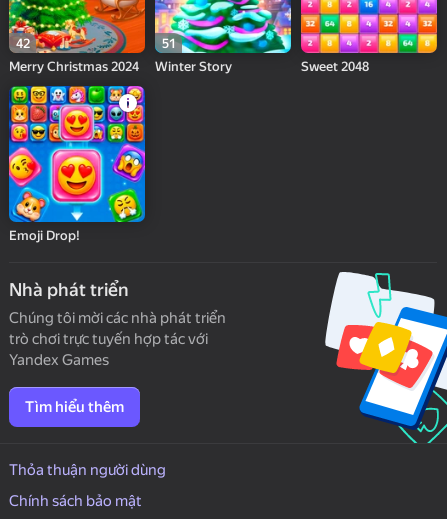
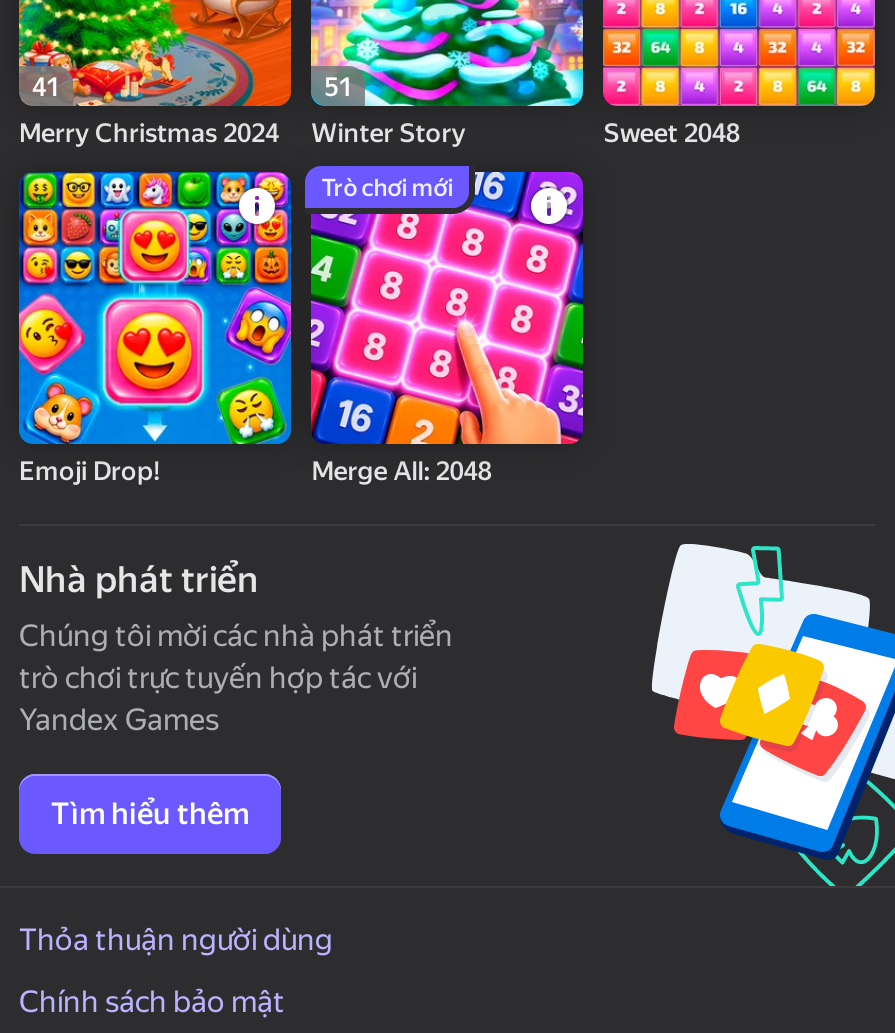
- 42
+ 41

+ [image]
+ Trò chơi mới

+ Merge All: 2048
